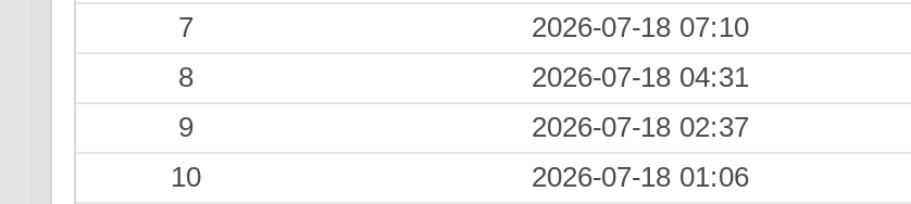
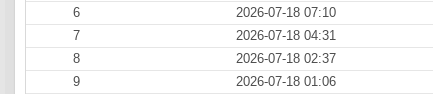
- 7
+ 6

- 8
+ 7

- 9
+ 8

- 10
+ 9
